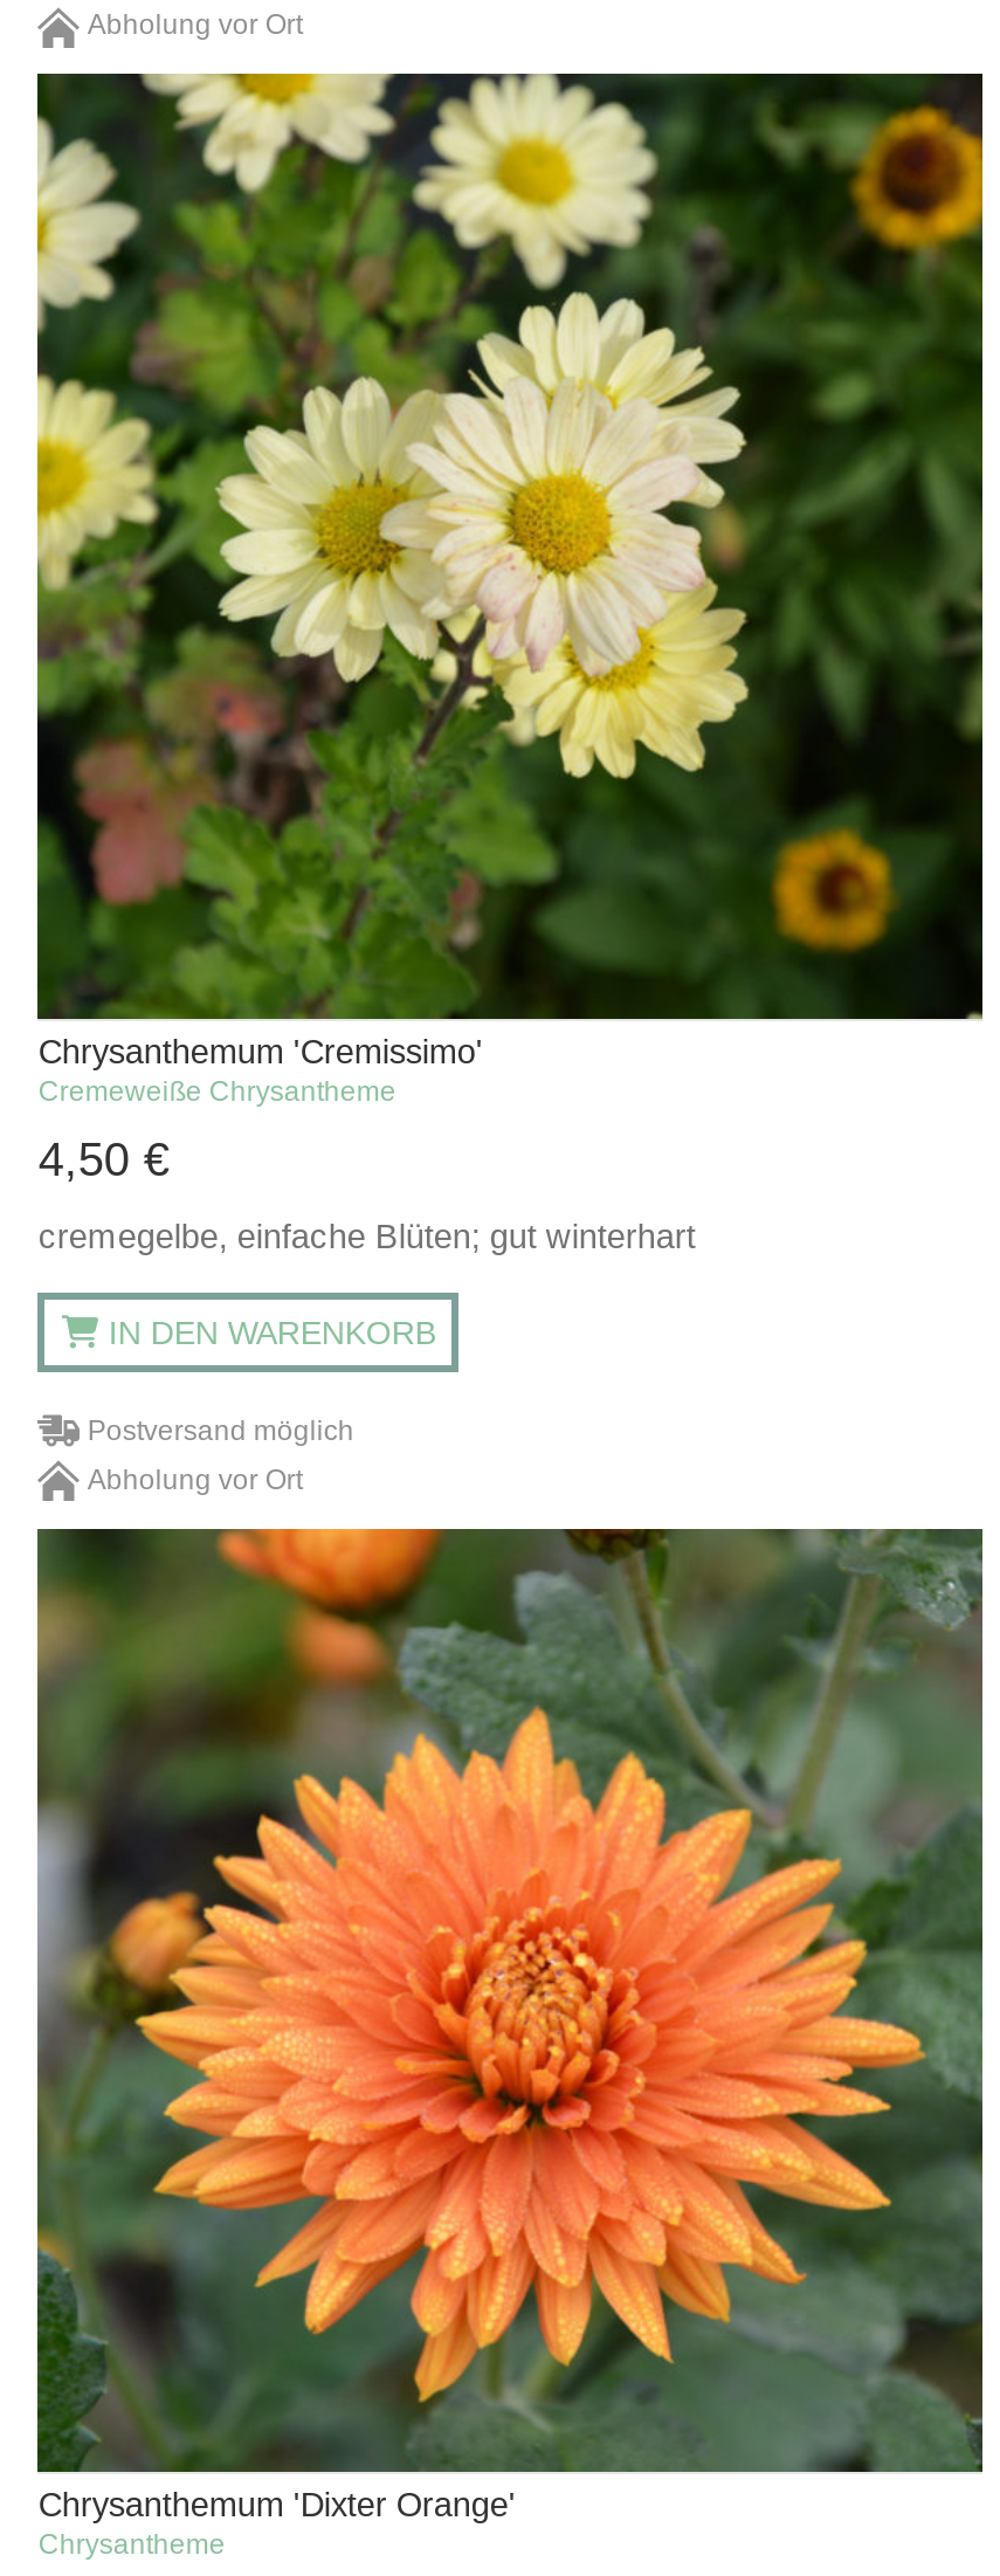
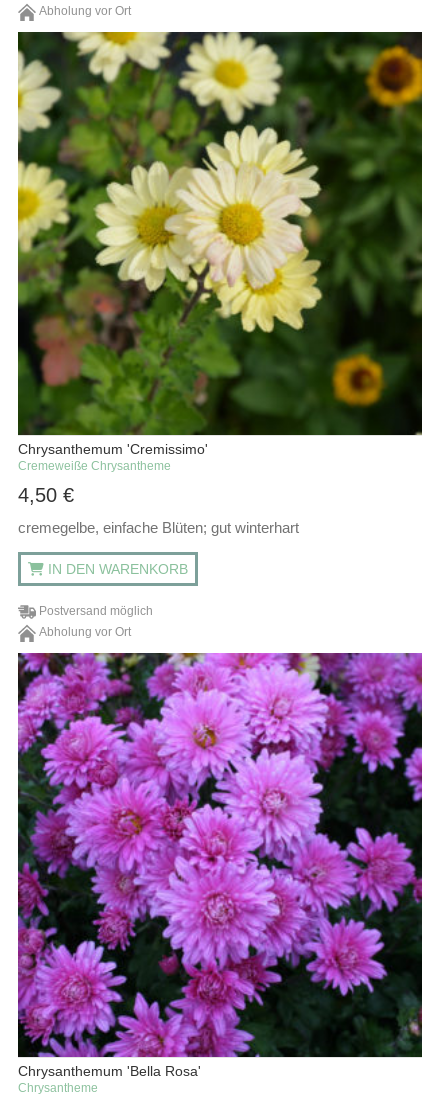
- [image]
- Chrysanthemum 'Dixter Orange'
+ [image]
+ Chrysanthemum 'Bella Rosa'
